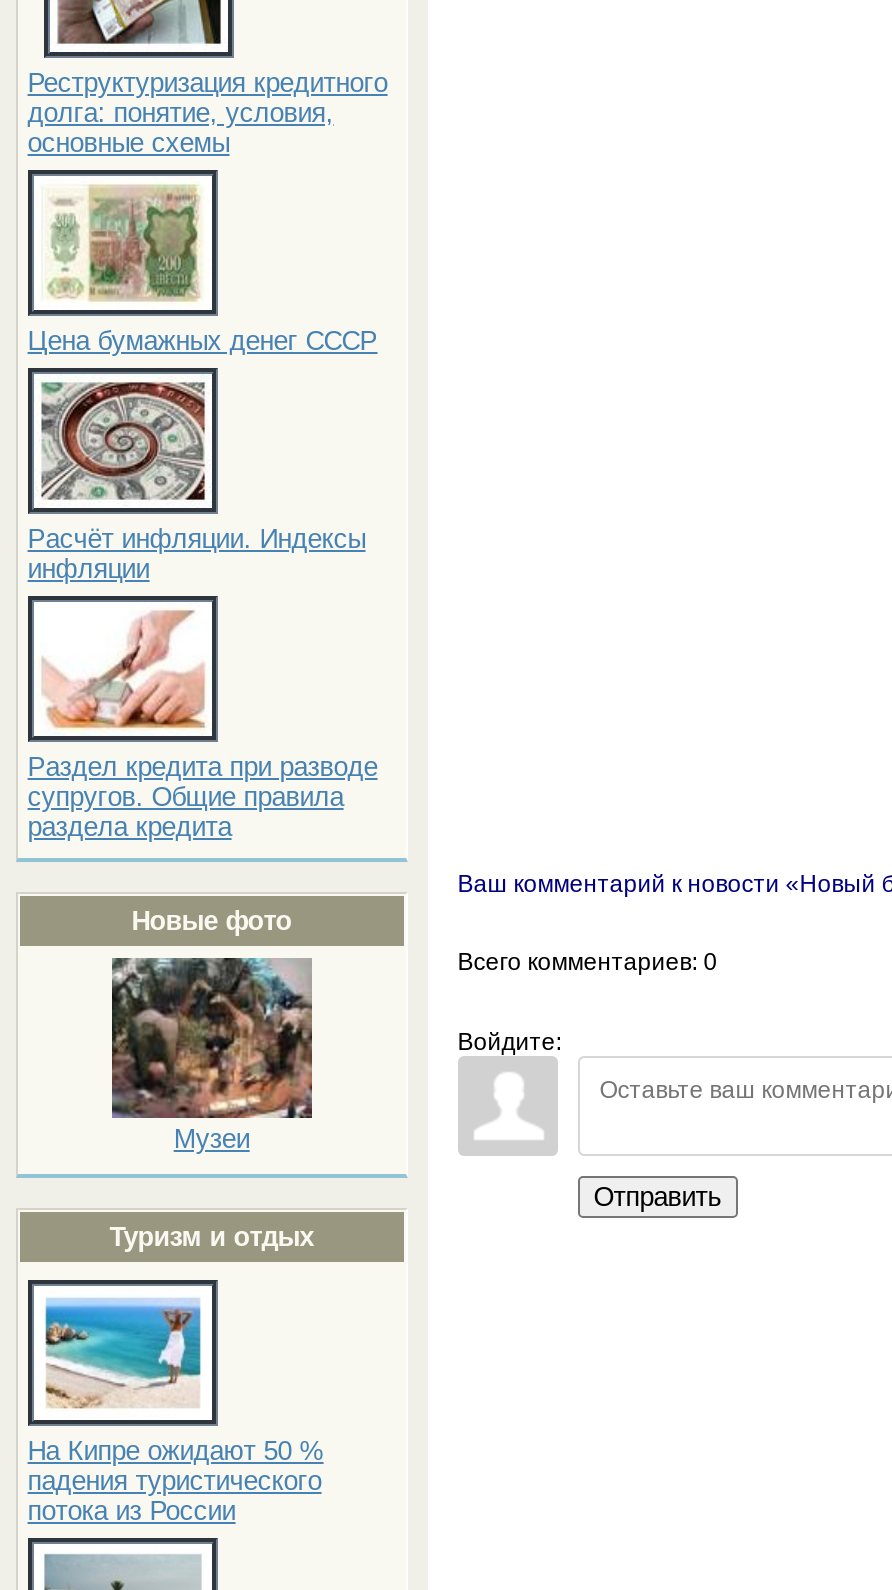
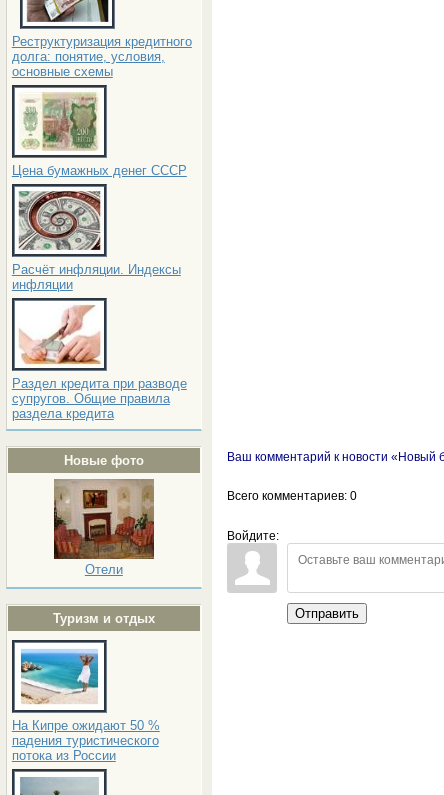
- [image]
- Музеи
+ [image]
+ Отели
